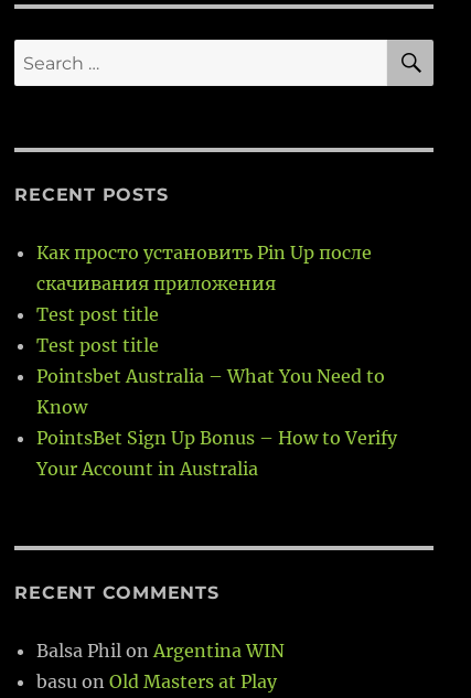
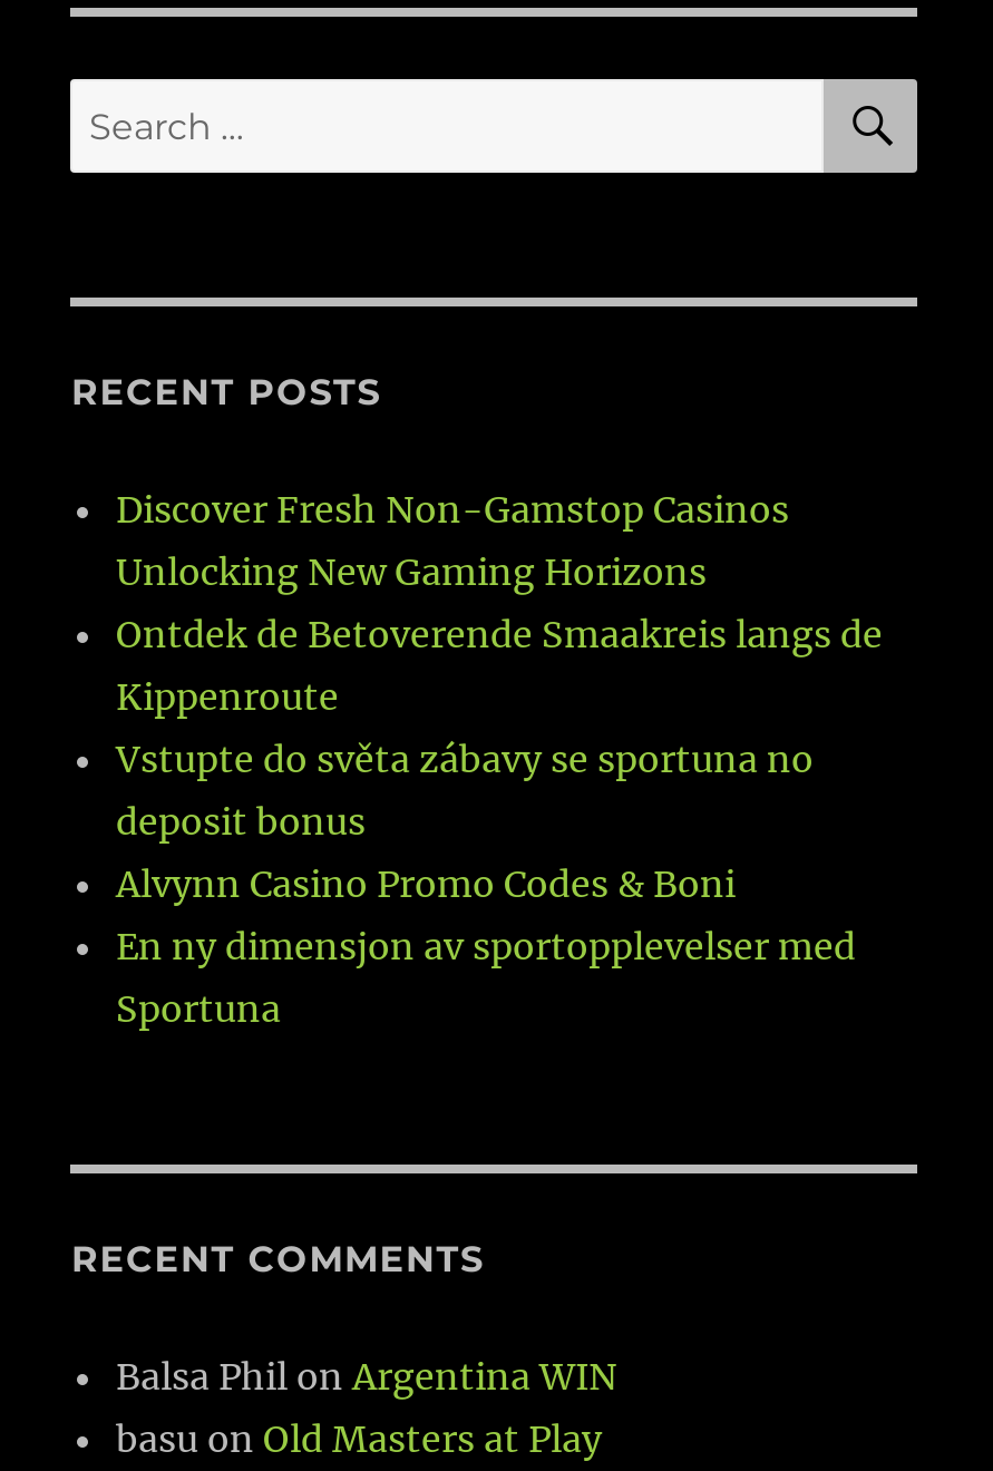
- Как просто установить Pin Up после
- скачивания приложения
- Test post title
- Test post title
- Pointsbet Australia – What You Need to
- Know
- PointsBet Sign Up Bonus – How to Verify
- Your Account in Australia
+ Discover Fresh Non-Gamstop Casinos
+ Unlocking New Gaming Horizons
+ Ontdek de Betoverende Smaakreis langs de
+ Kippenroute
+ Vstupte do světa zábavy se sportuna no
+ deposit bonus
+ Alvynn Casino Promo Codes & Boni
+ En ny dimensjon av sportopplevelser med
+ Sportuna
